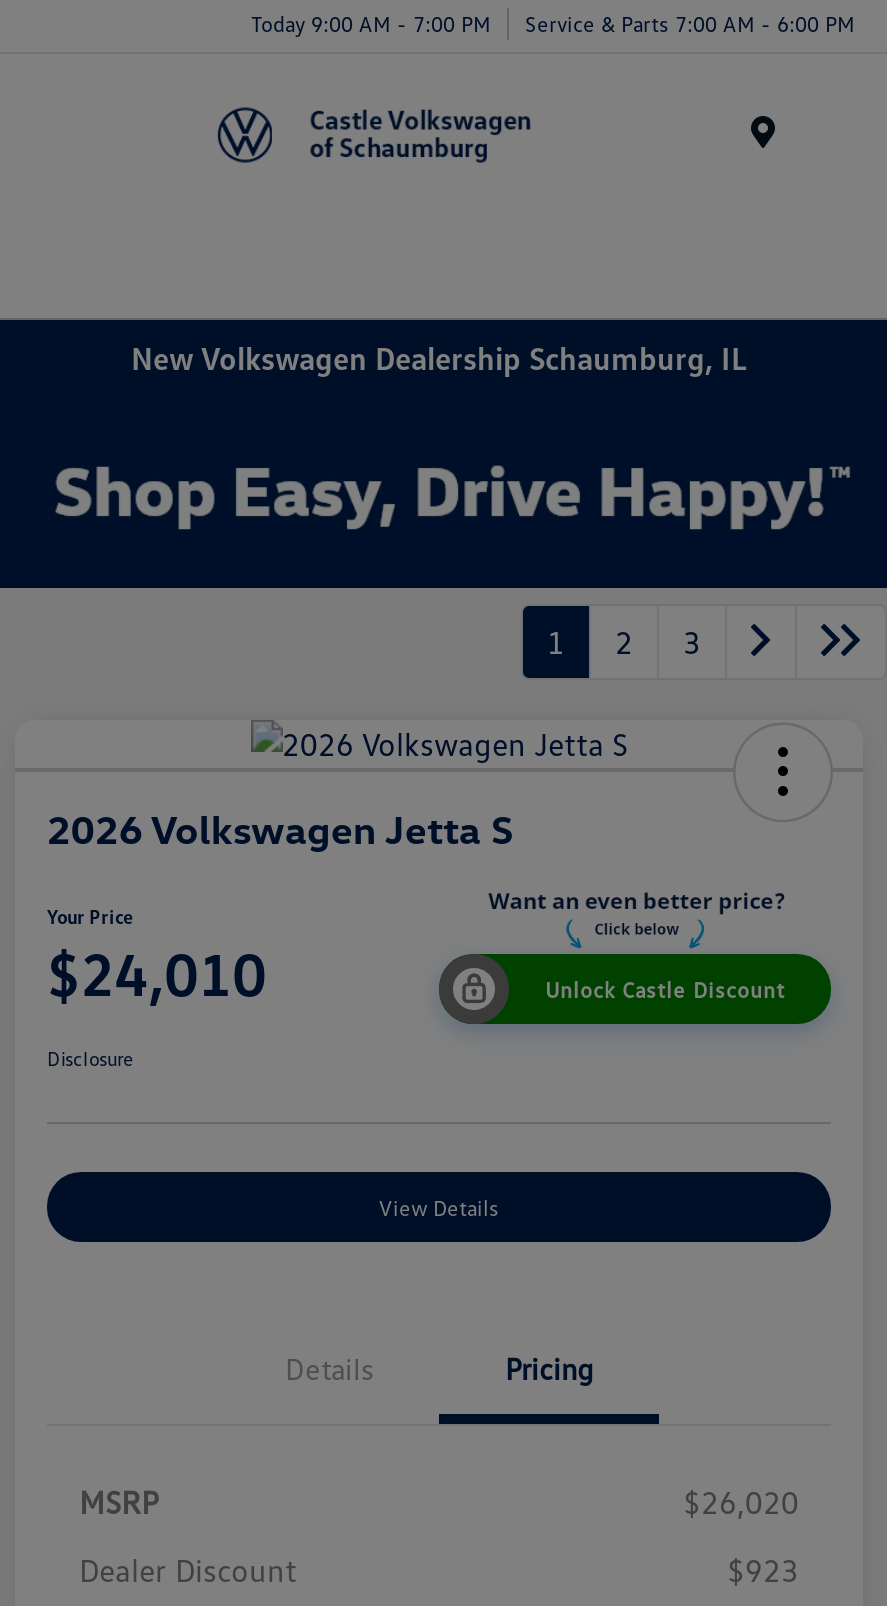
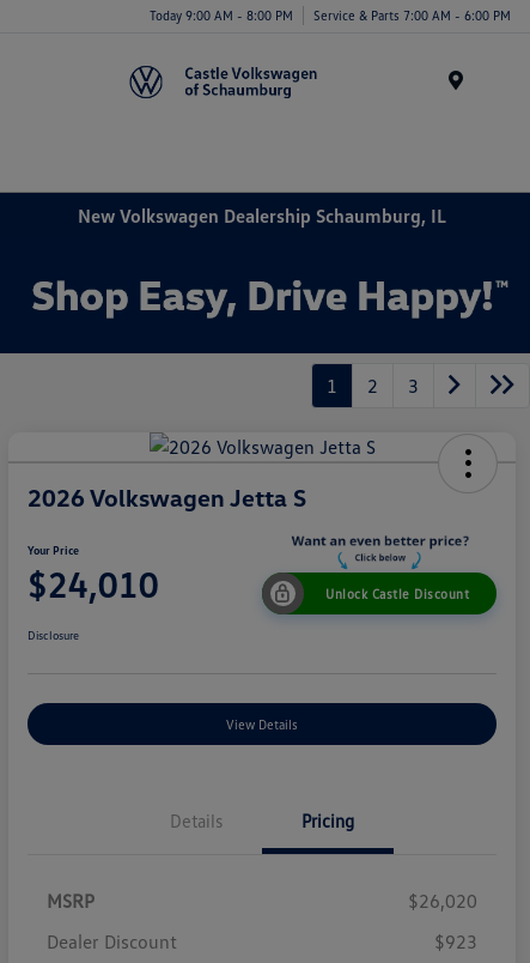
- Today 9:00 AM - 7:00 PM Service & Parts 7:00 AM - 6:00 PM
+ Today 9:00 AM - 8:00 PM Service & Parts 7:00 AM - 6:00 PM
